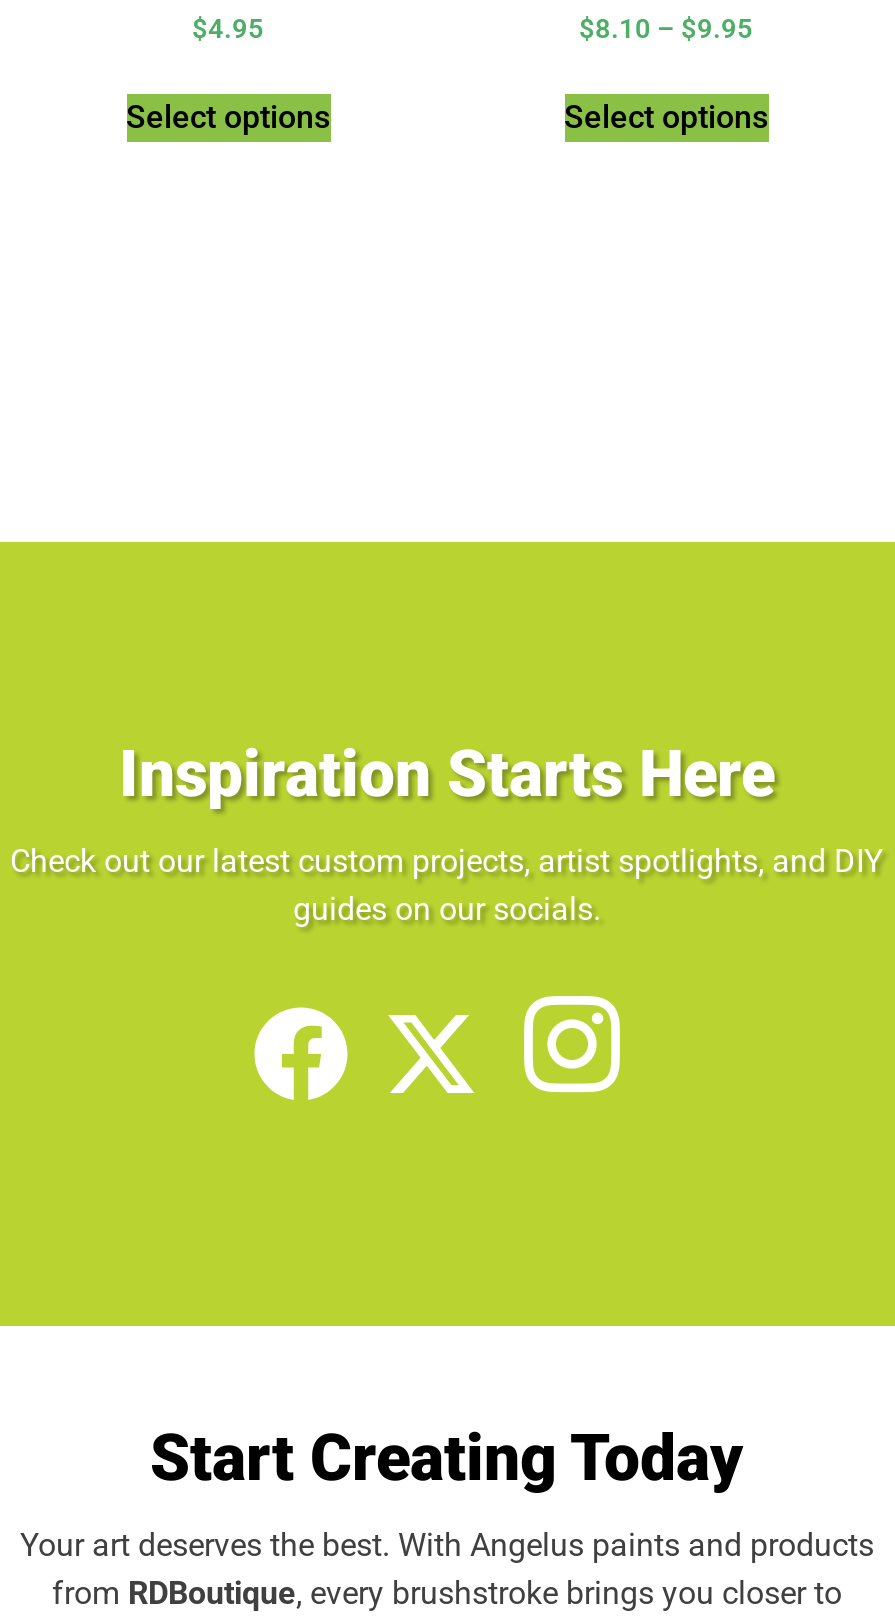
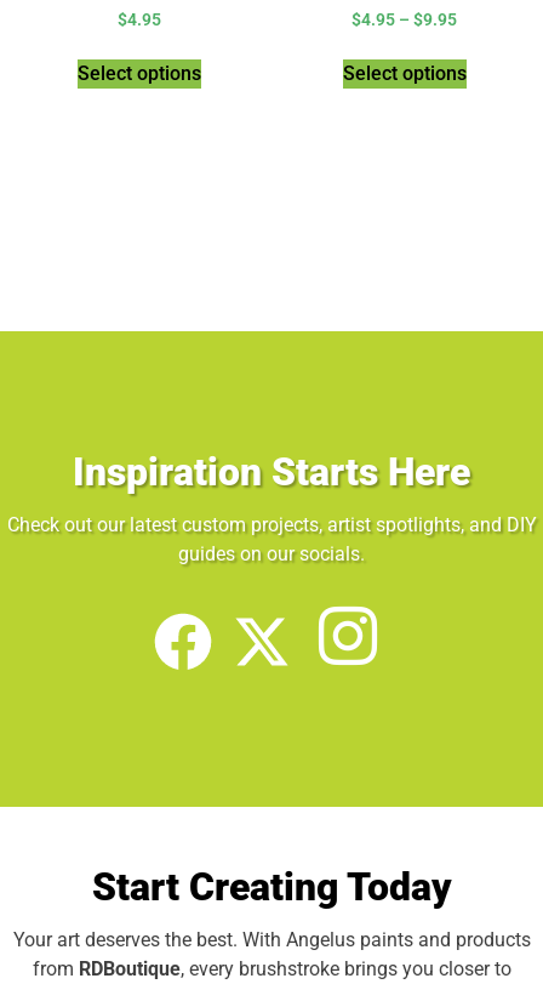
- $8.10 – $9.95
+ $4.95 – $9.95
